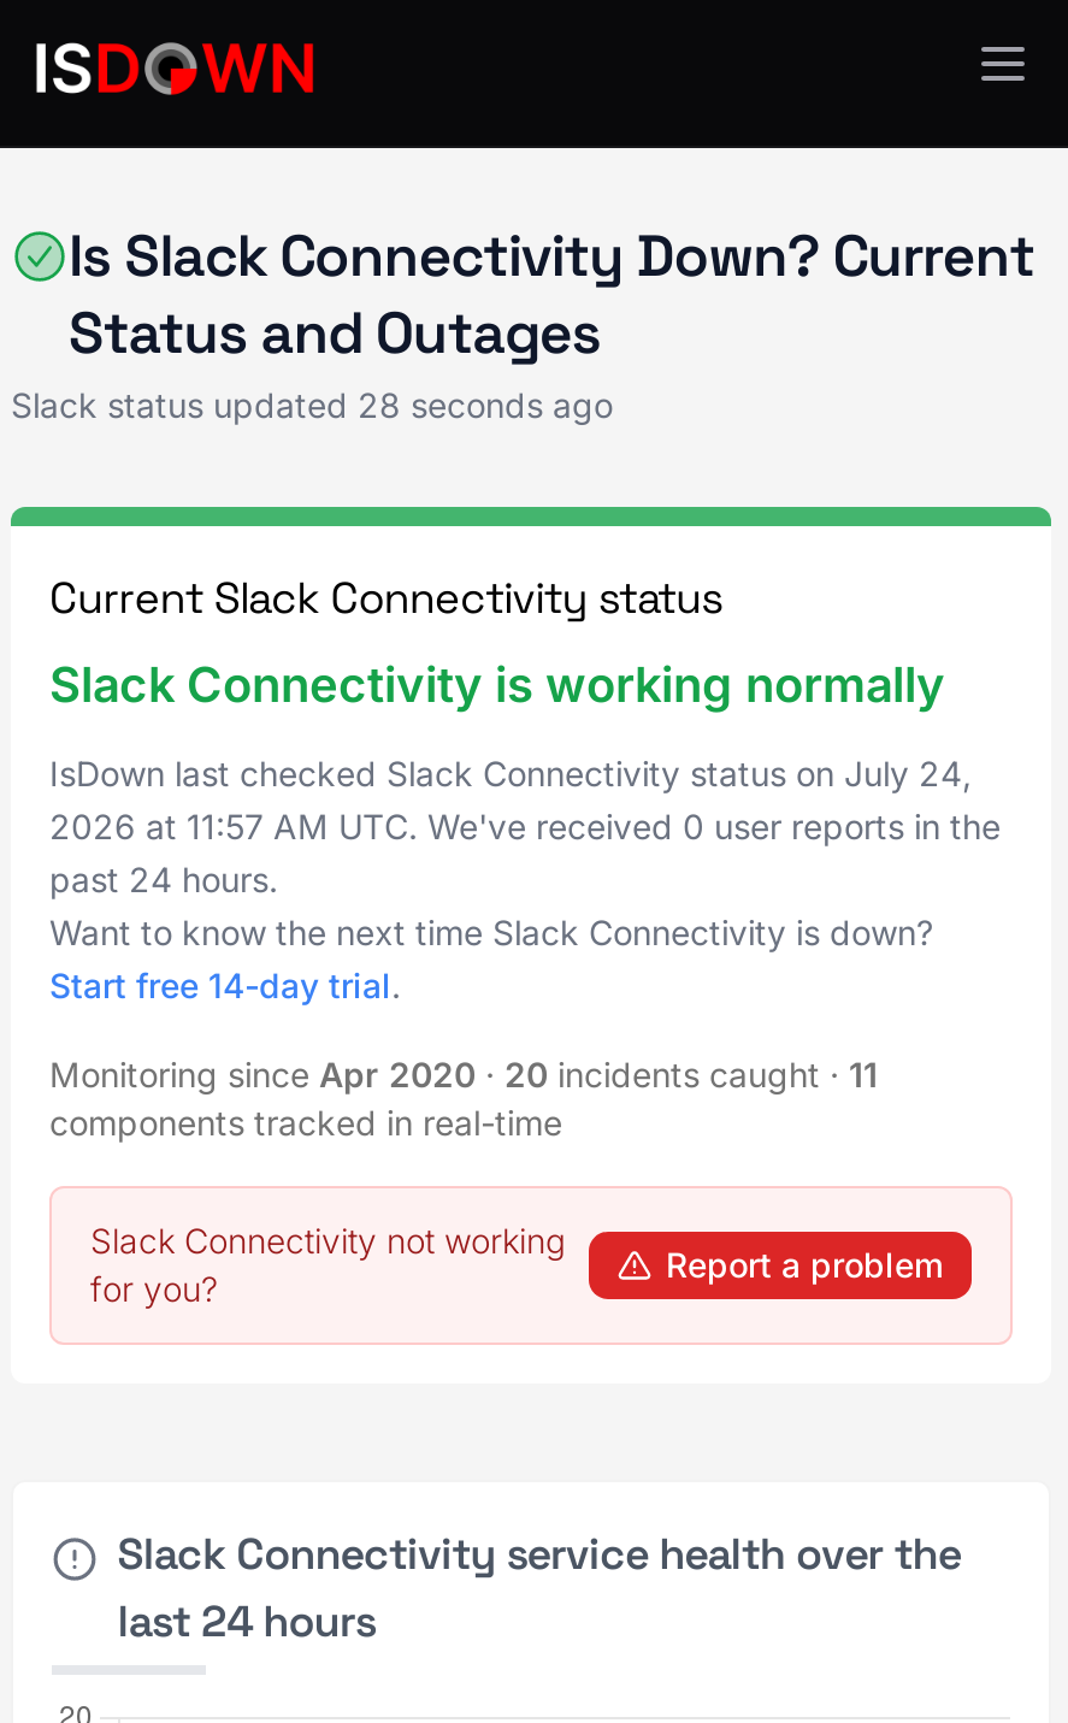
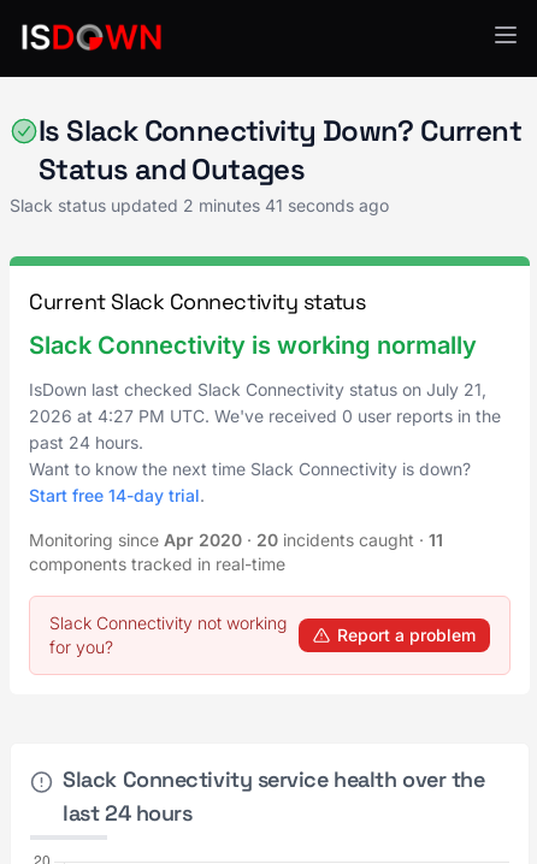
- Slack status updated 28 seconds ago
+ Slack status updated 2 minutes 41 seconds ago

- IsDown last checked Slack Connectivity status on July 24,
+ IsDown last checked Slack Connectivity status on July 21,

- 2026 at 11:57 AM UTC. We've received 0 user reports in the
+ 2026 at 4:27 PM UTC. We've received 0 user reports in the
